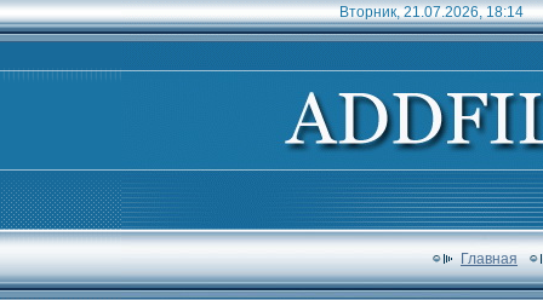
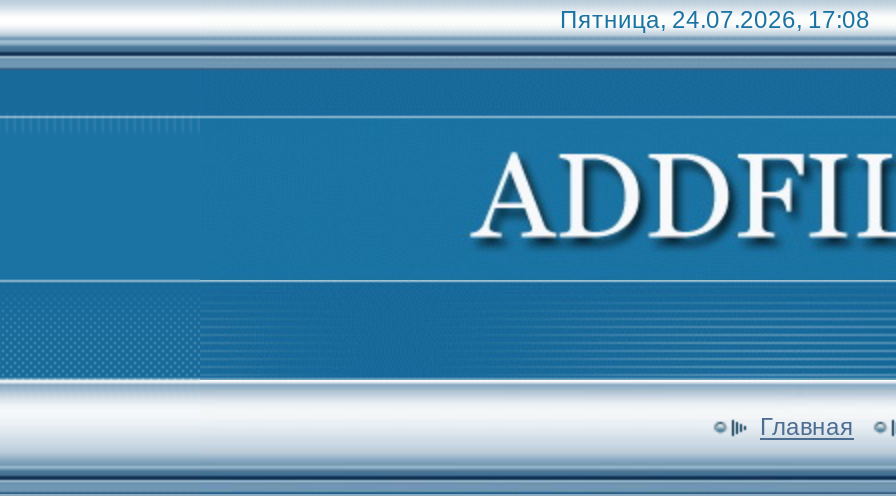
- Вторник, 21.07.2026, 18:14
+ Пятница, 24.07.2026, 17:08
